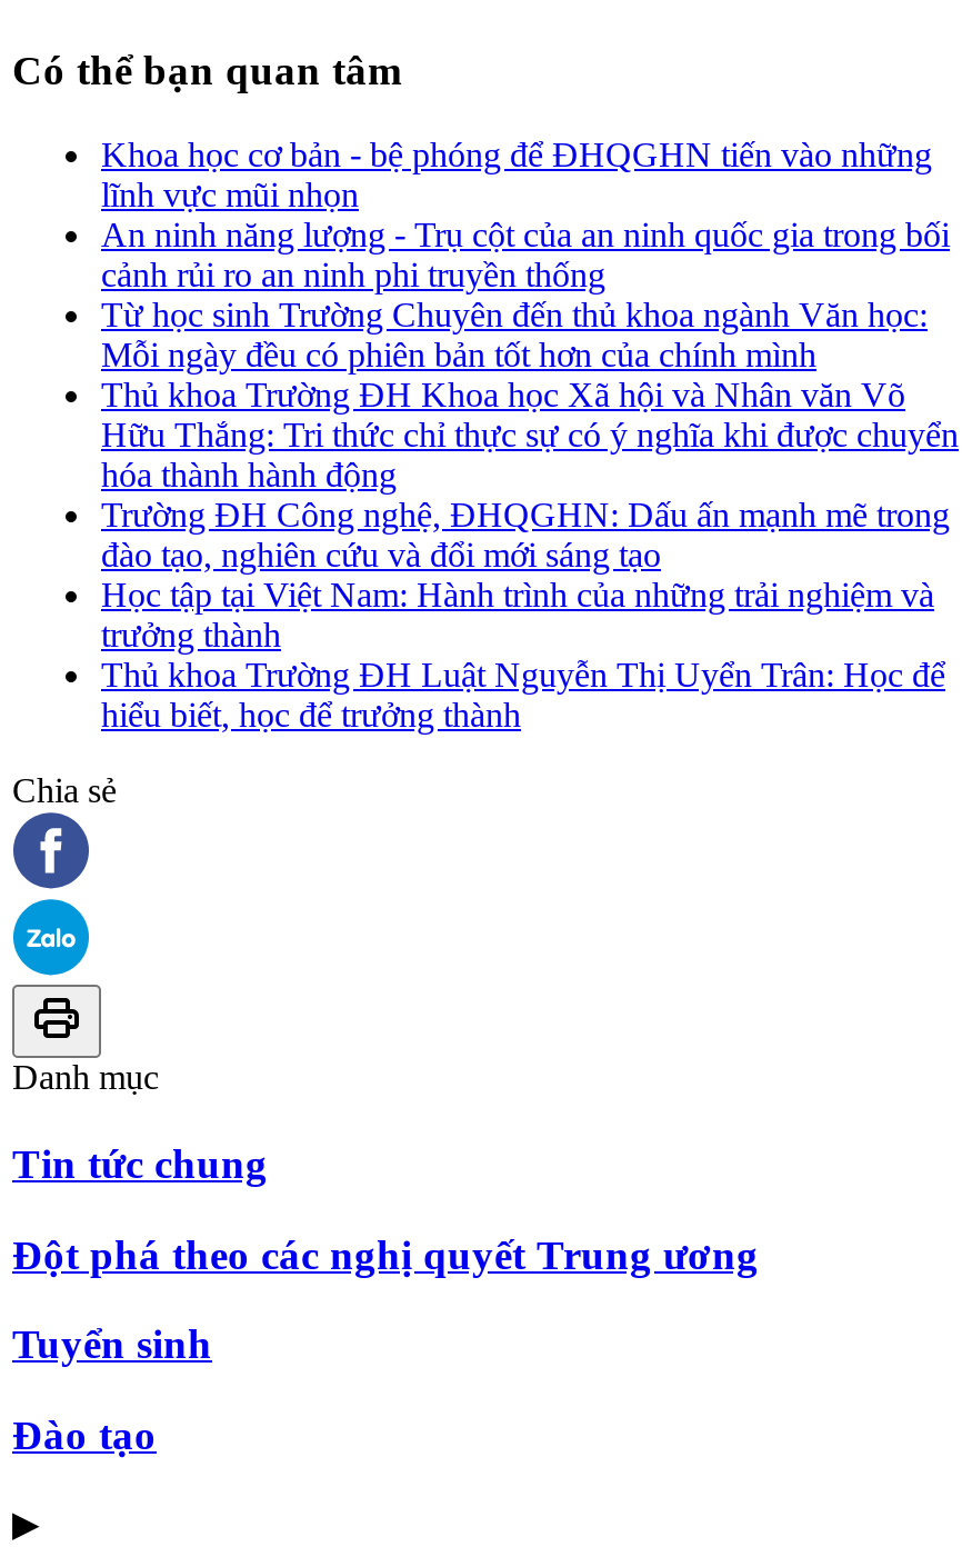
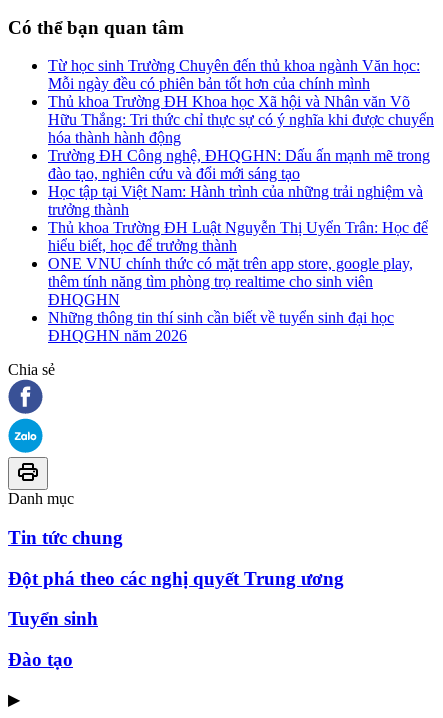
- Khoa học cơ bản - bệ phóng để ĐHQGHN tiến vào những
- lĩnh vực mũi nhọn
- An ninh năng lượng - Trụ cột của an ninh quốc gia trong bối
- cảnh rủi ro an ninh phi truyền thống

moved up: Từ học sinh Trường Chuyên đến thủ khoa ngành Văn học: | Mỗi ngày đều có phiên bản tốt hơn của chính mình | Thủ khoa Trường ĐH Khoa học Xã hội và Nhân văn Võ | ... | Thủ khoa Trường ĐH Luật Nguyễn Thị Uyển Trân: Học để | hiểu biết, học để trưởng thành

+ ONE VNU chính thức có mặt trên app store, google play,
+ thêm tính năng tìm phòng trọ realtime cho sinh viên
+ ĐHQGHN
+ Những thông tin thí sinh cần biết về tuyển sinh đại học
+ ĐHQGHN năm 2026
